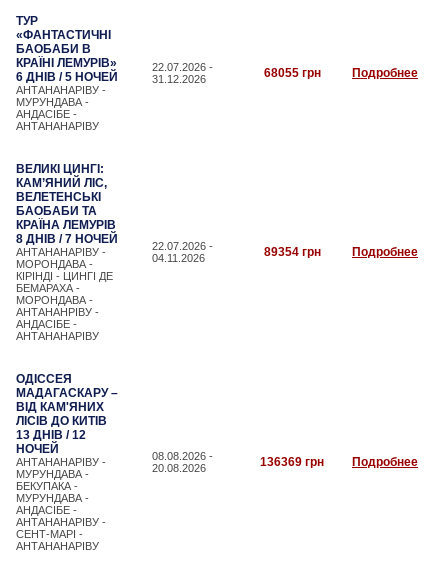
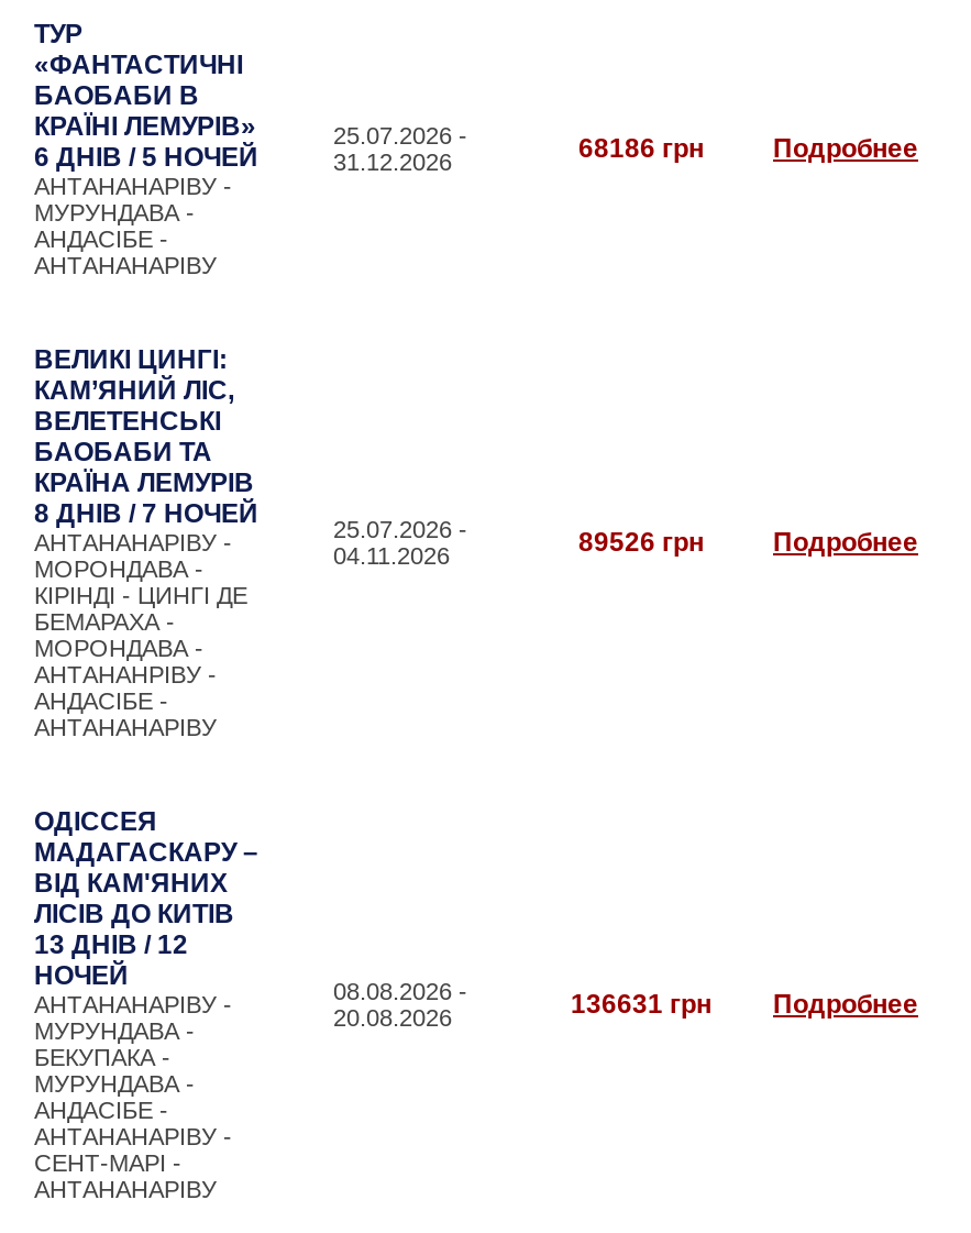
- 22.07.2026 -
+ 25.07.2026 -

- 68055 грн
+ 68186 грн

- 22.07.2026 -
+ 25.07.2026 -

- 89354 грн
+ 89526 грн

- 136369 грн Подробнее
+ 136631 грн Подробнее
